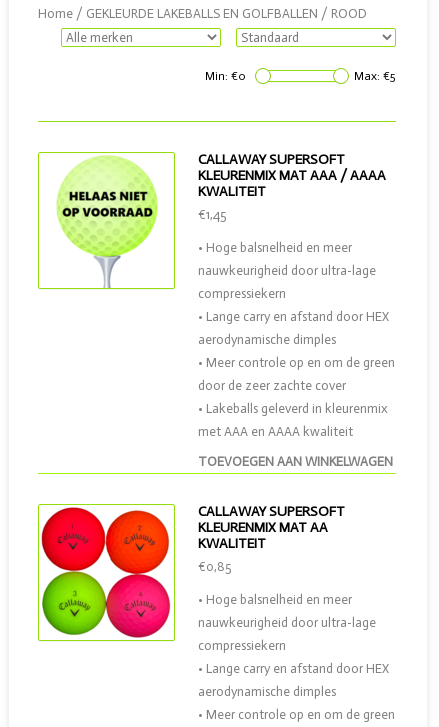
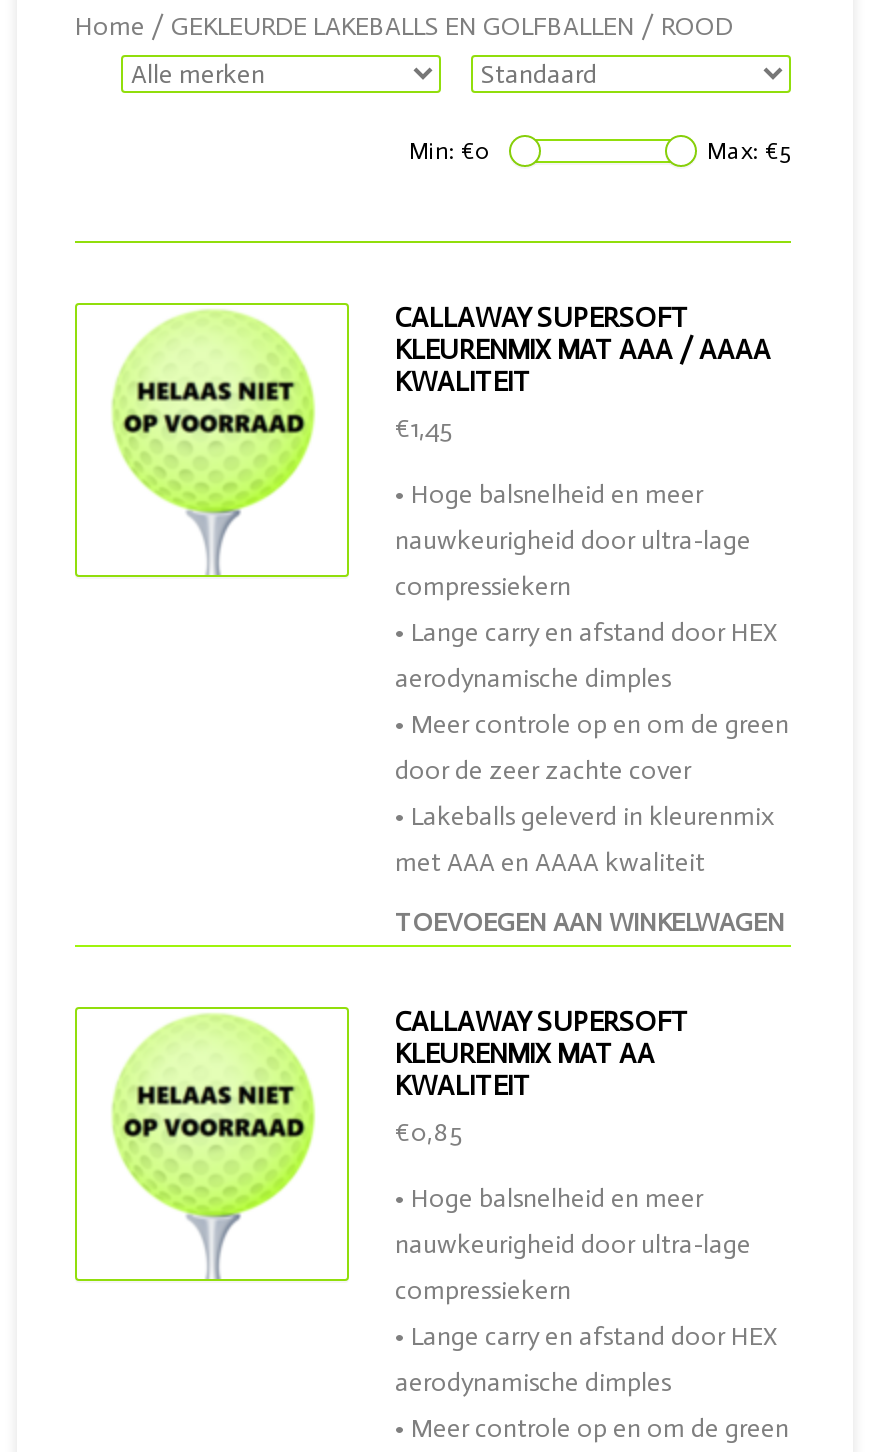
- [image]
+ [image]
